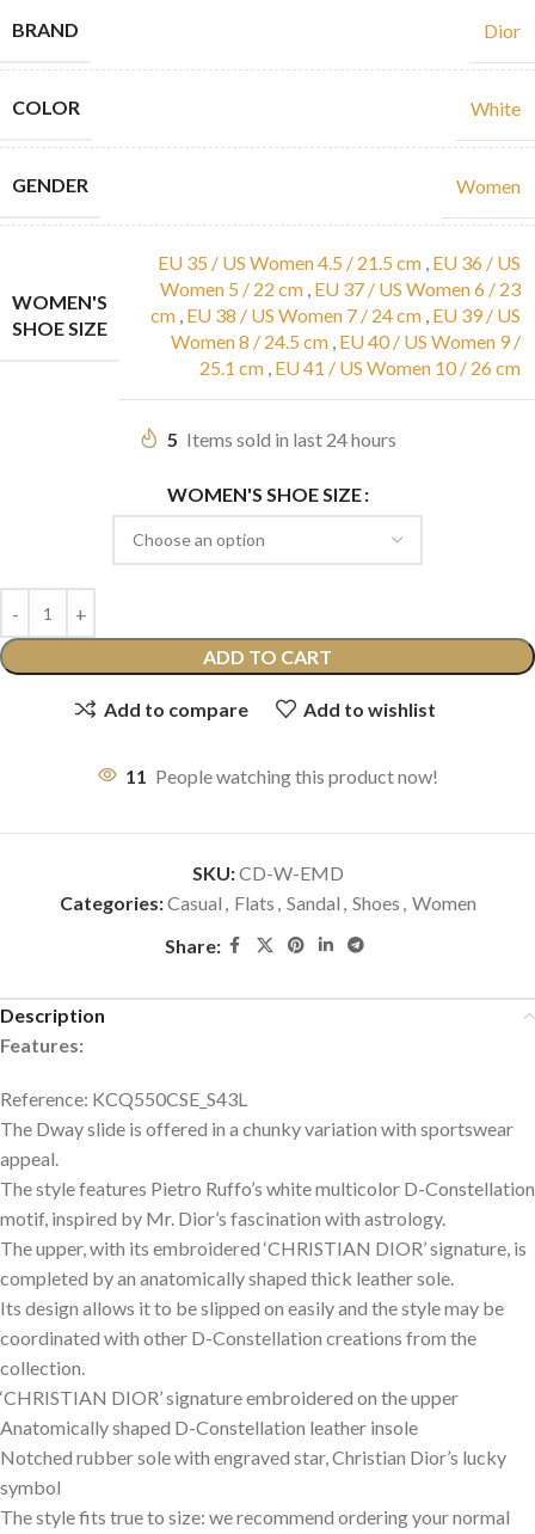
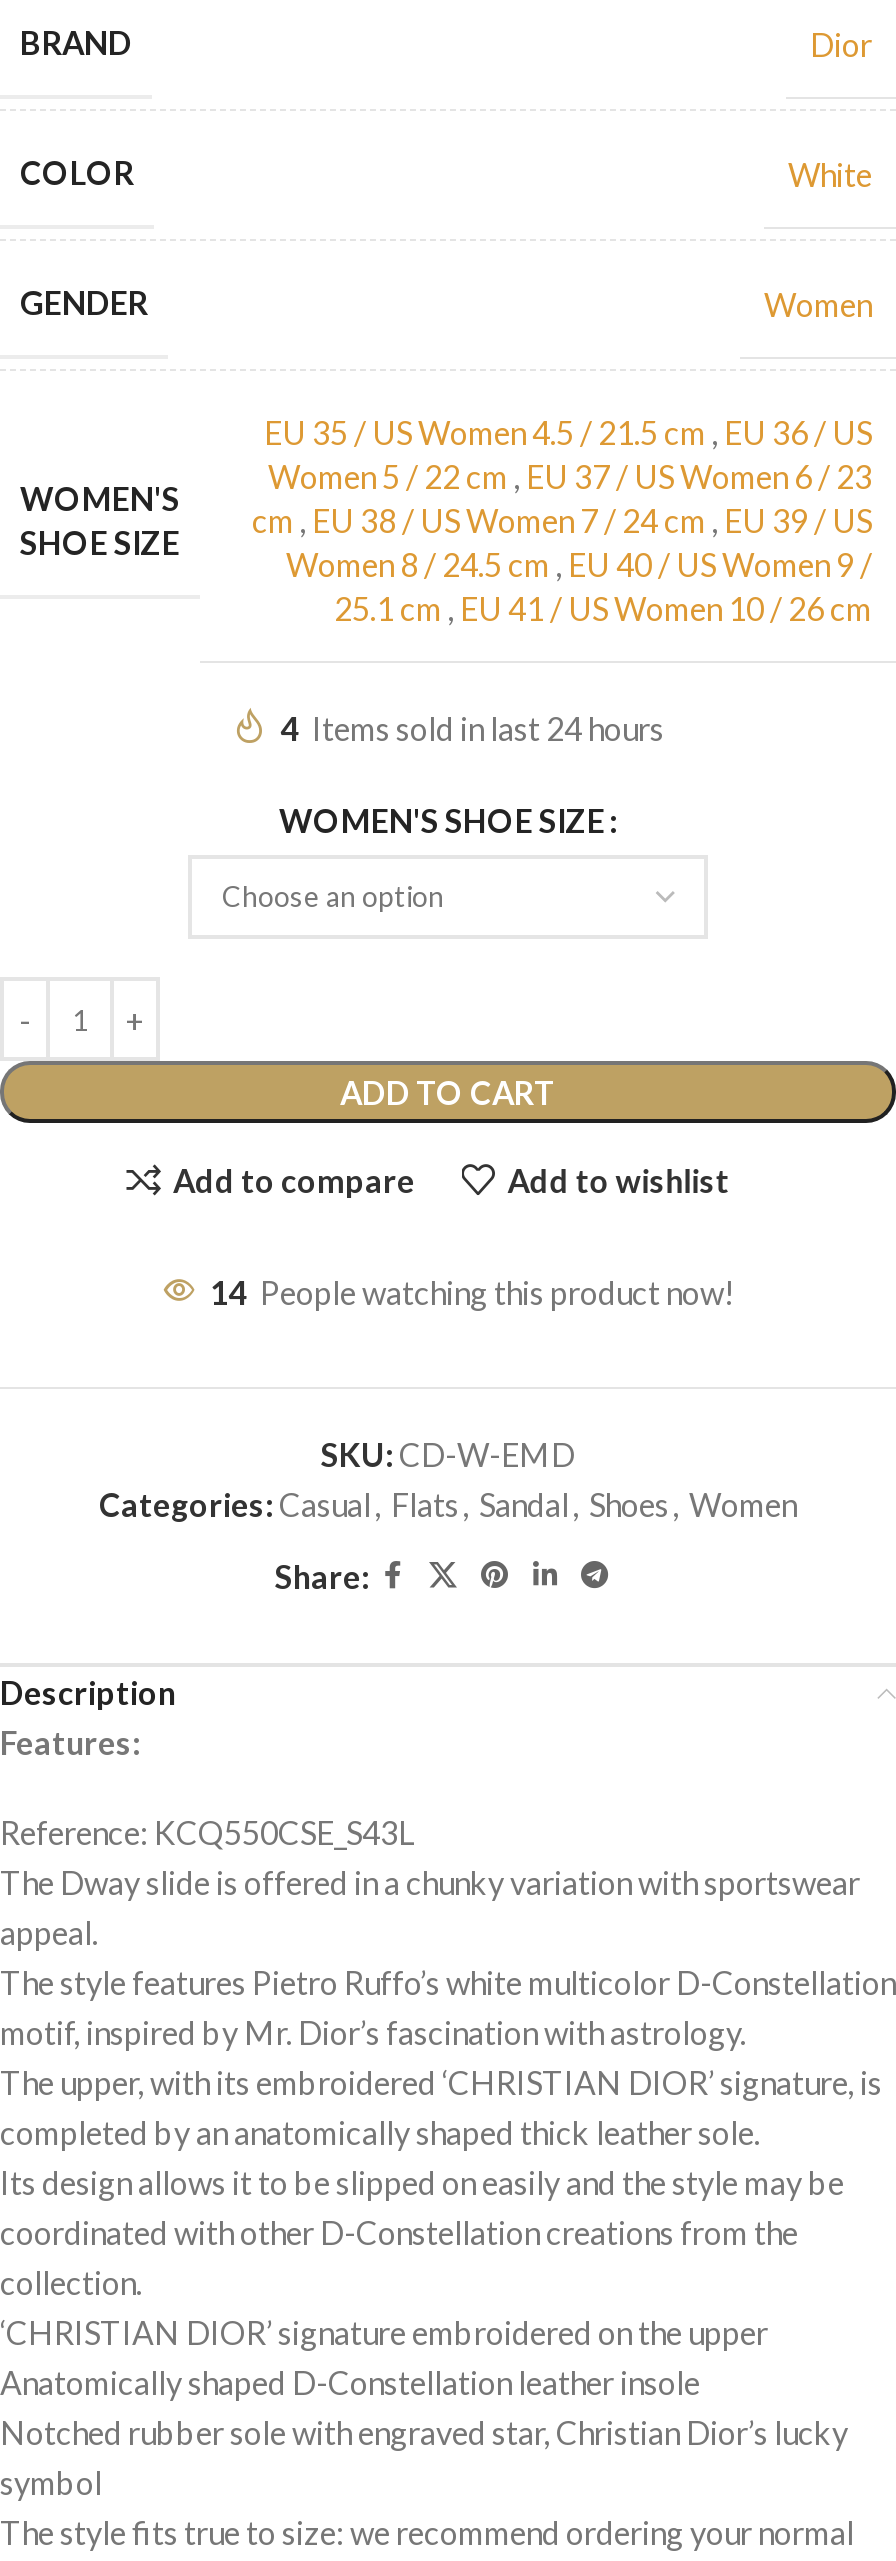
- 5 Items sold in last 24 hours
+ 4 Items sold in last 24 hours

- 11 People watching this product now!
+ 14 People watching this product now!
